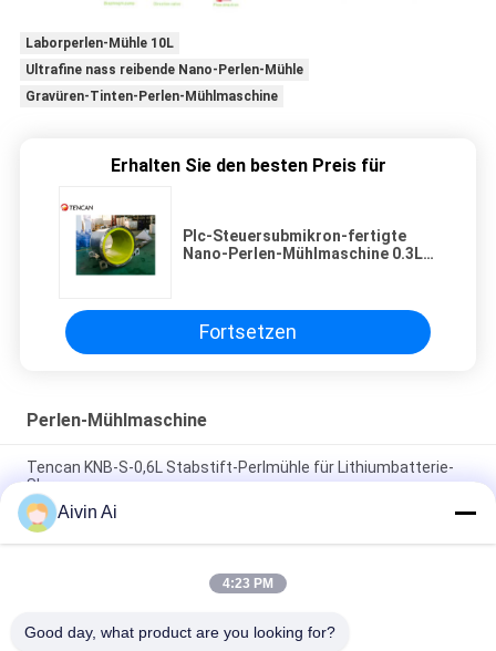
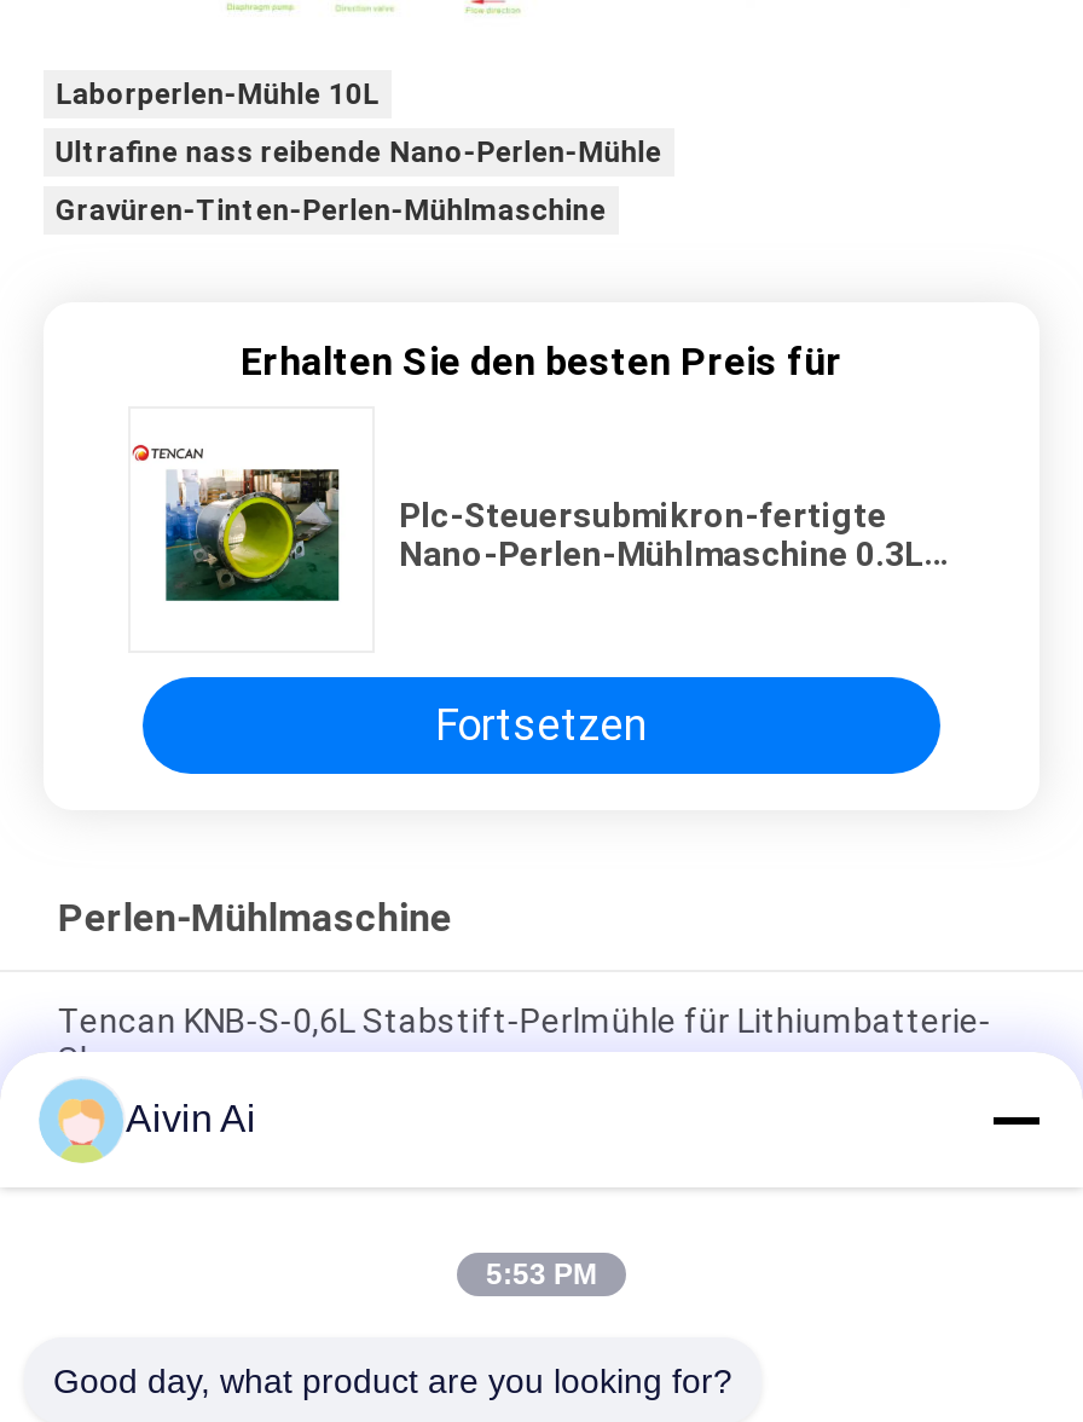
- 4:23 PM
+ 5:53 PM
